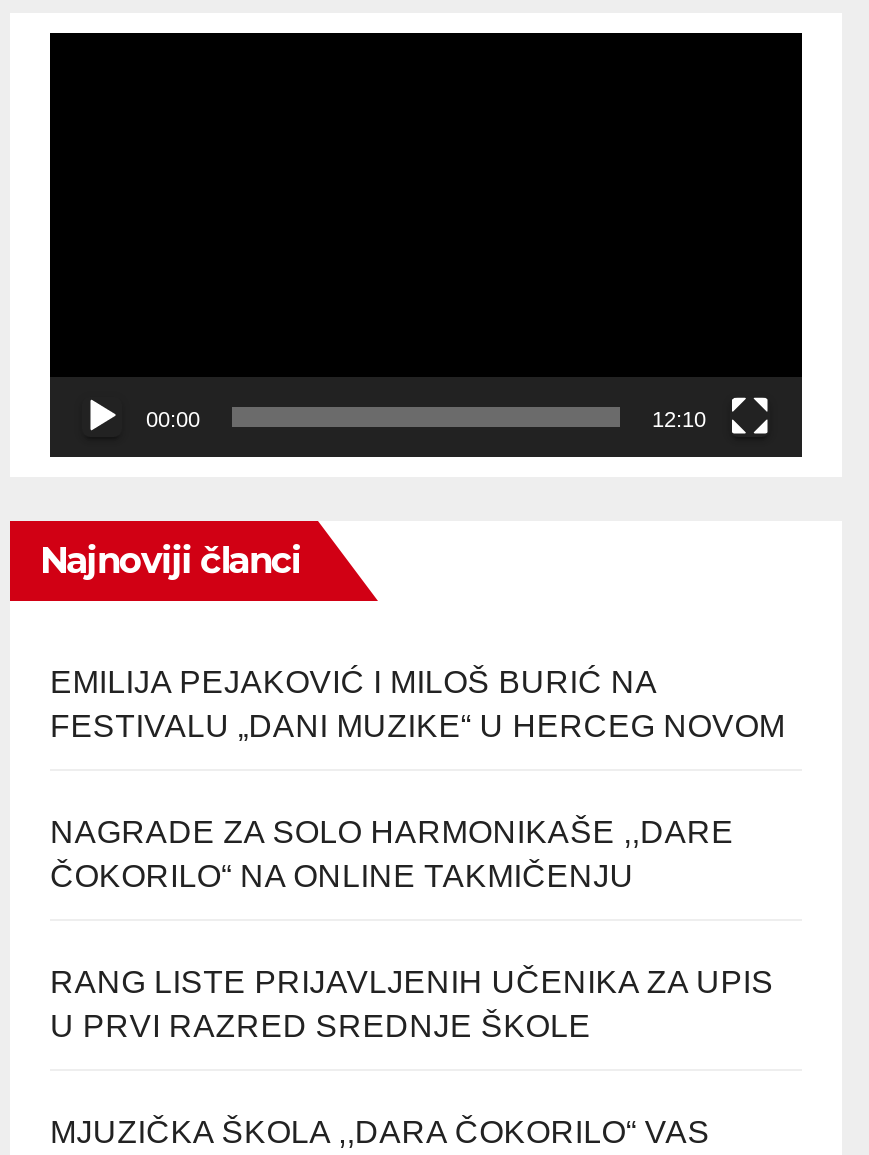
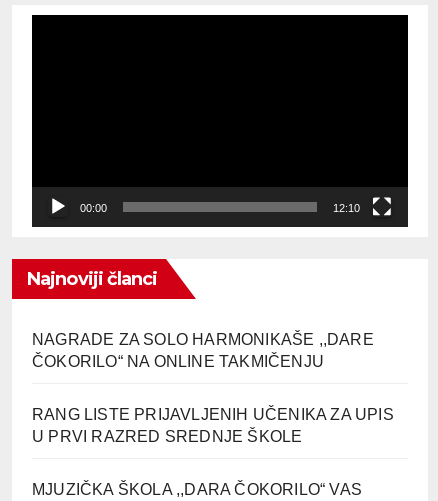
- EMILIJA PEJAKOVIĆ I MILOŠ BURIĆ NA
- FESTIVALU „DANI MUZIKE“ U HERCEG NOVOM
